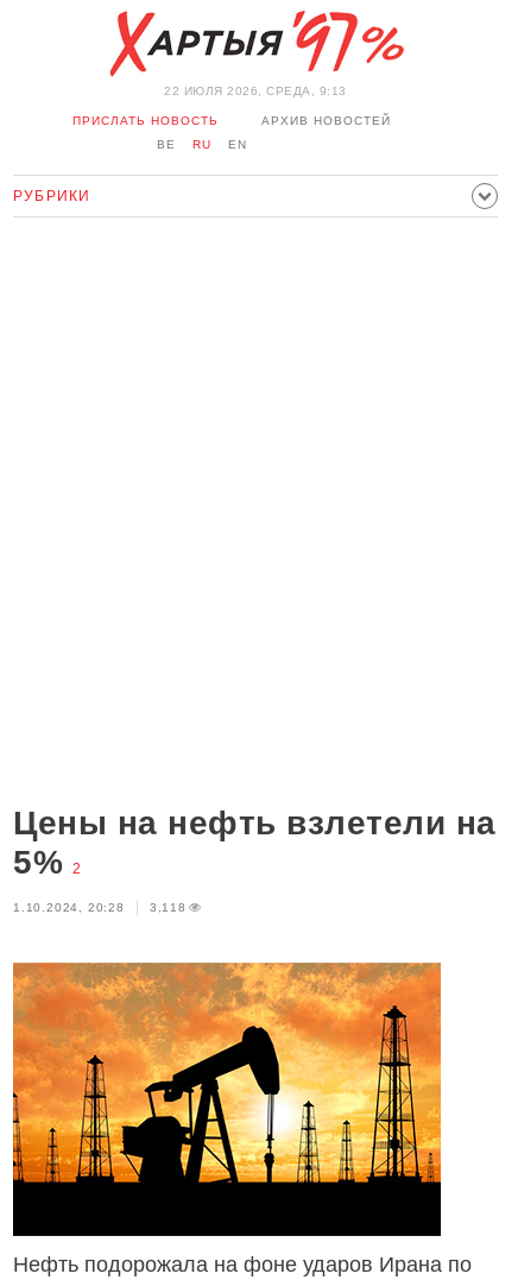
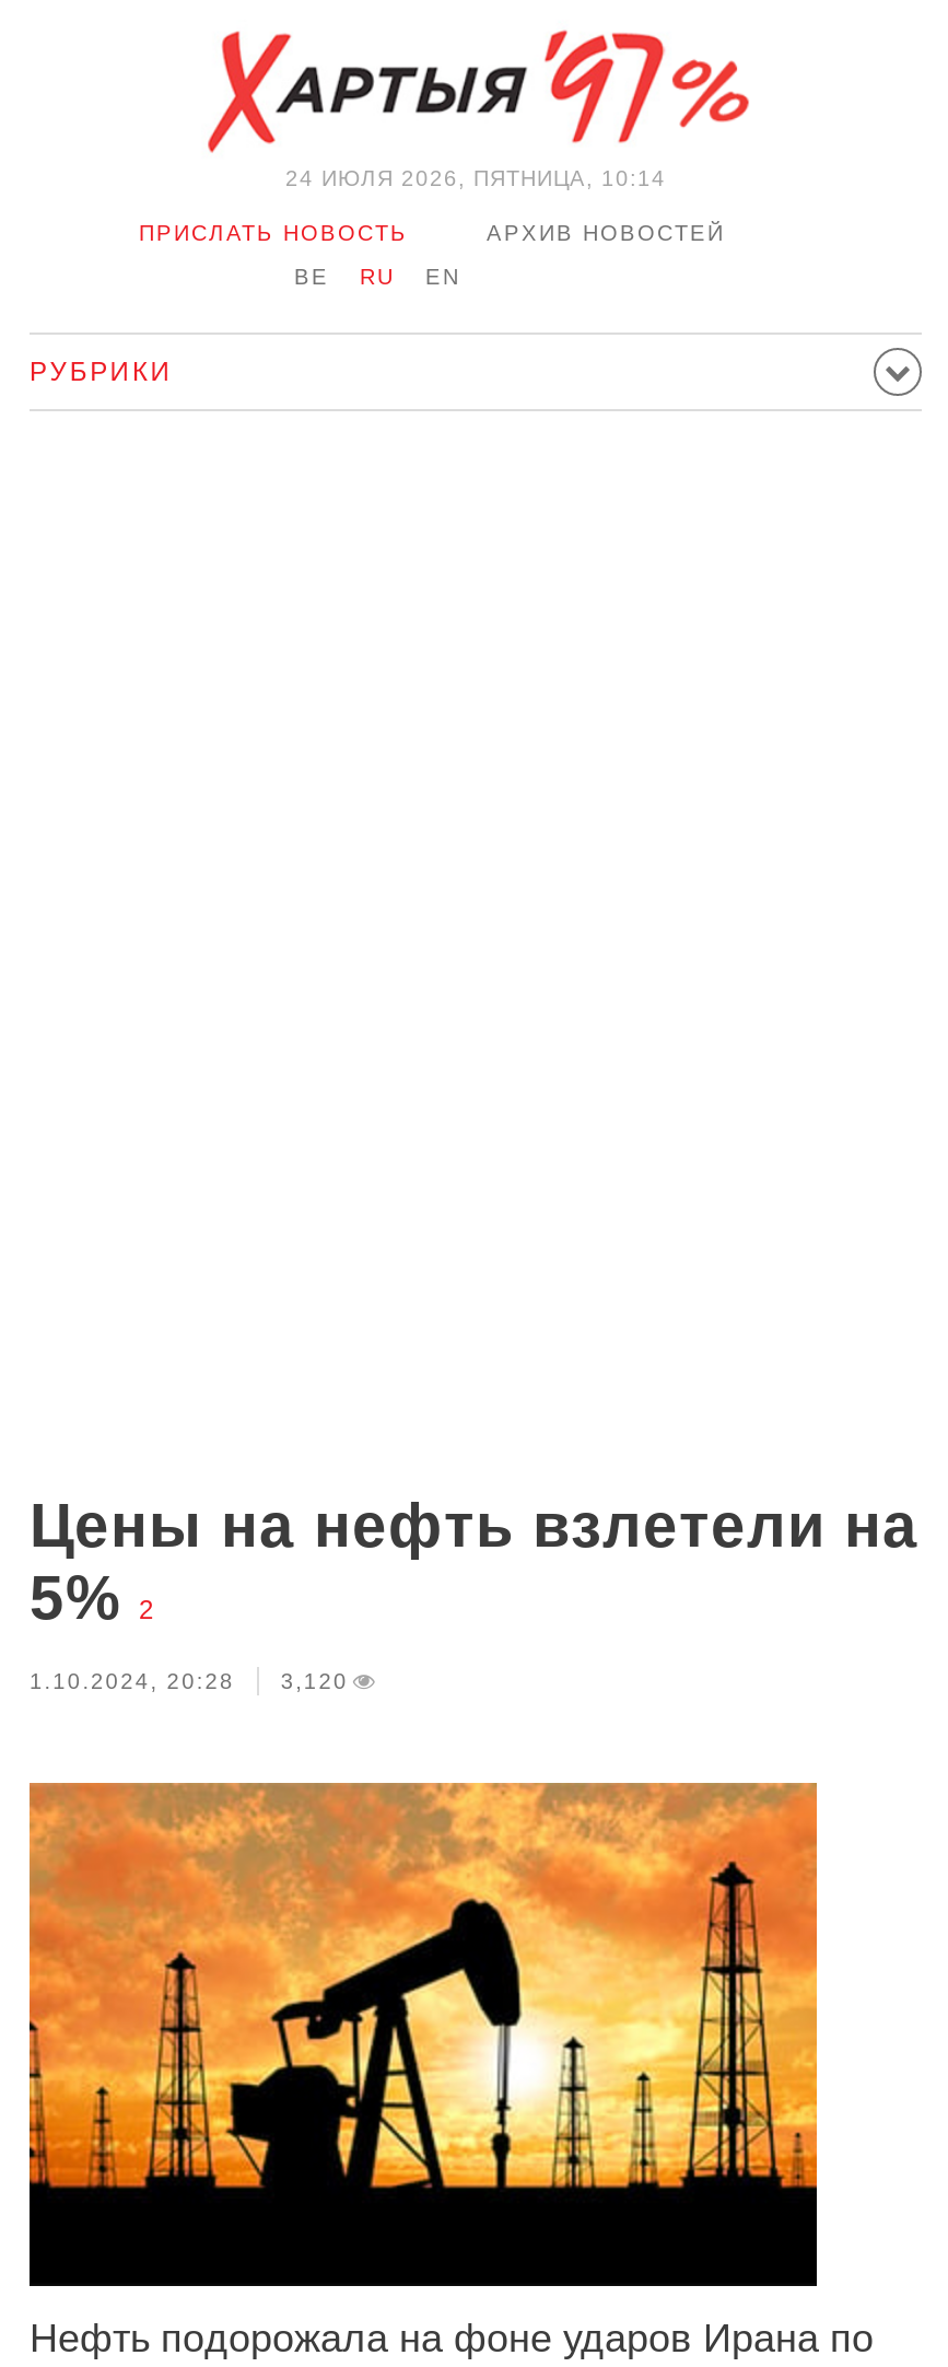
- 22 ИЮЛЯ 2026, СРЕДА, 9:13
+ 24 ИЮЛЯ 2026, ПЯТНИЦА, 10:14

- 1.10.2024, 20:28 3,118
+ 1.10.2024, 20:28 3,120
